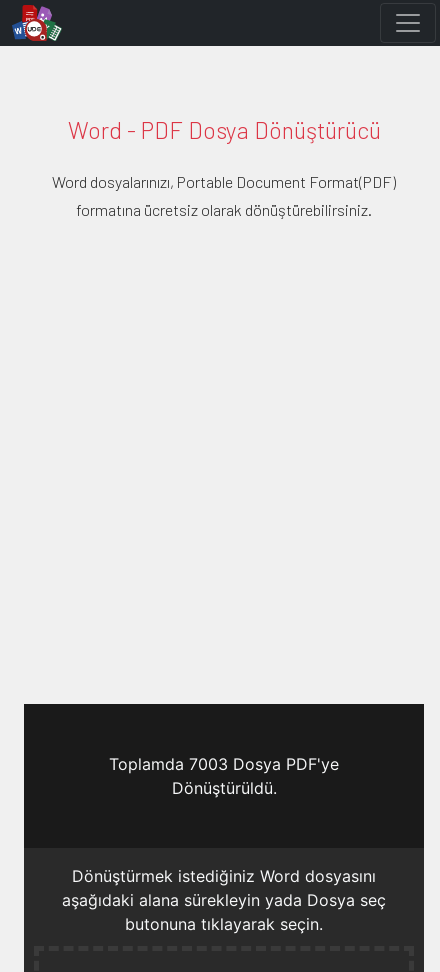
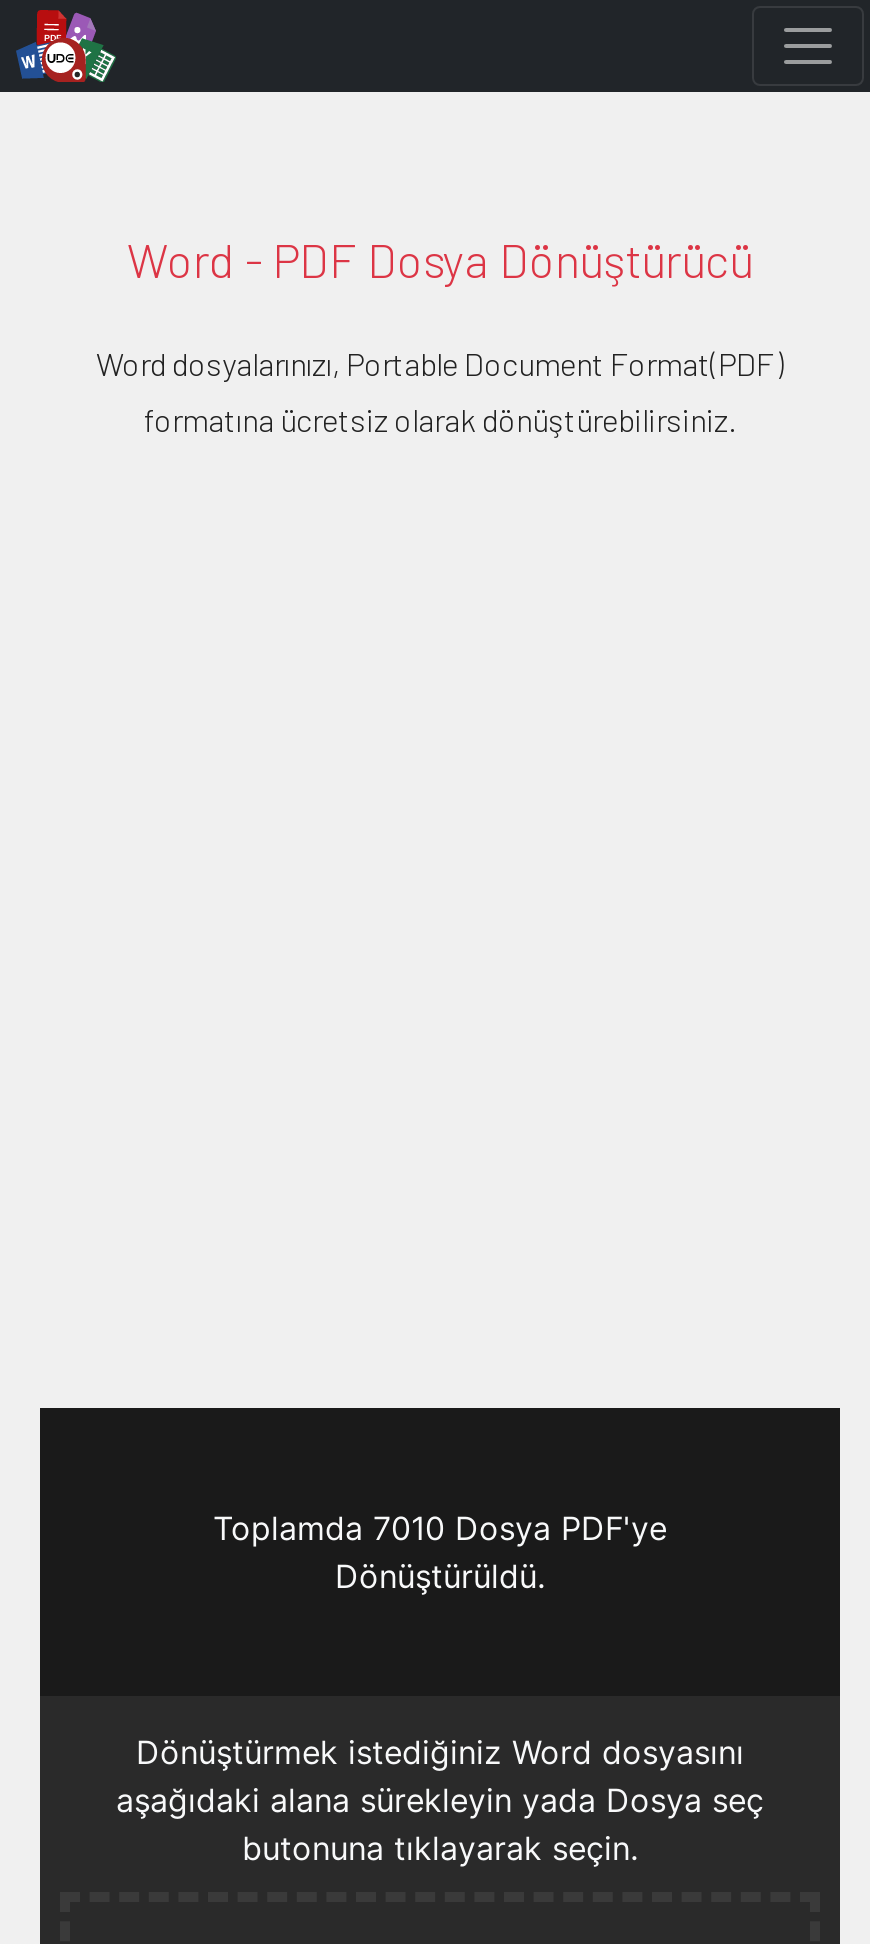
- Toplamda 7003 Dosya PDF'ye
+ Toplamda 7010 Dosya PDF'ye
